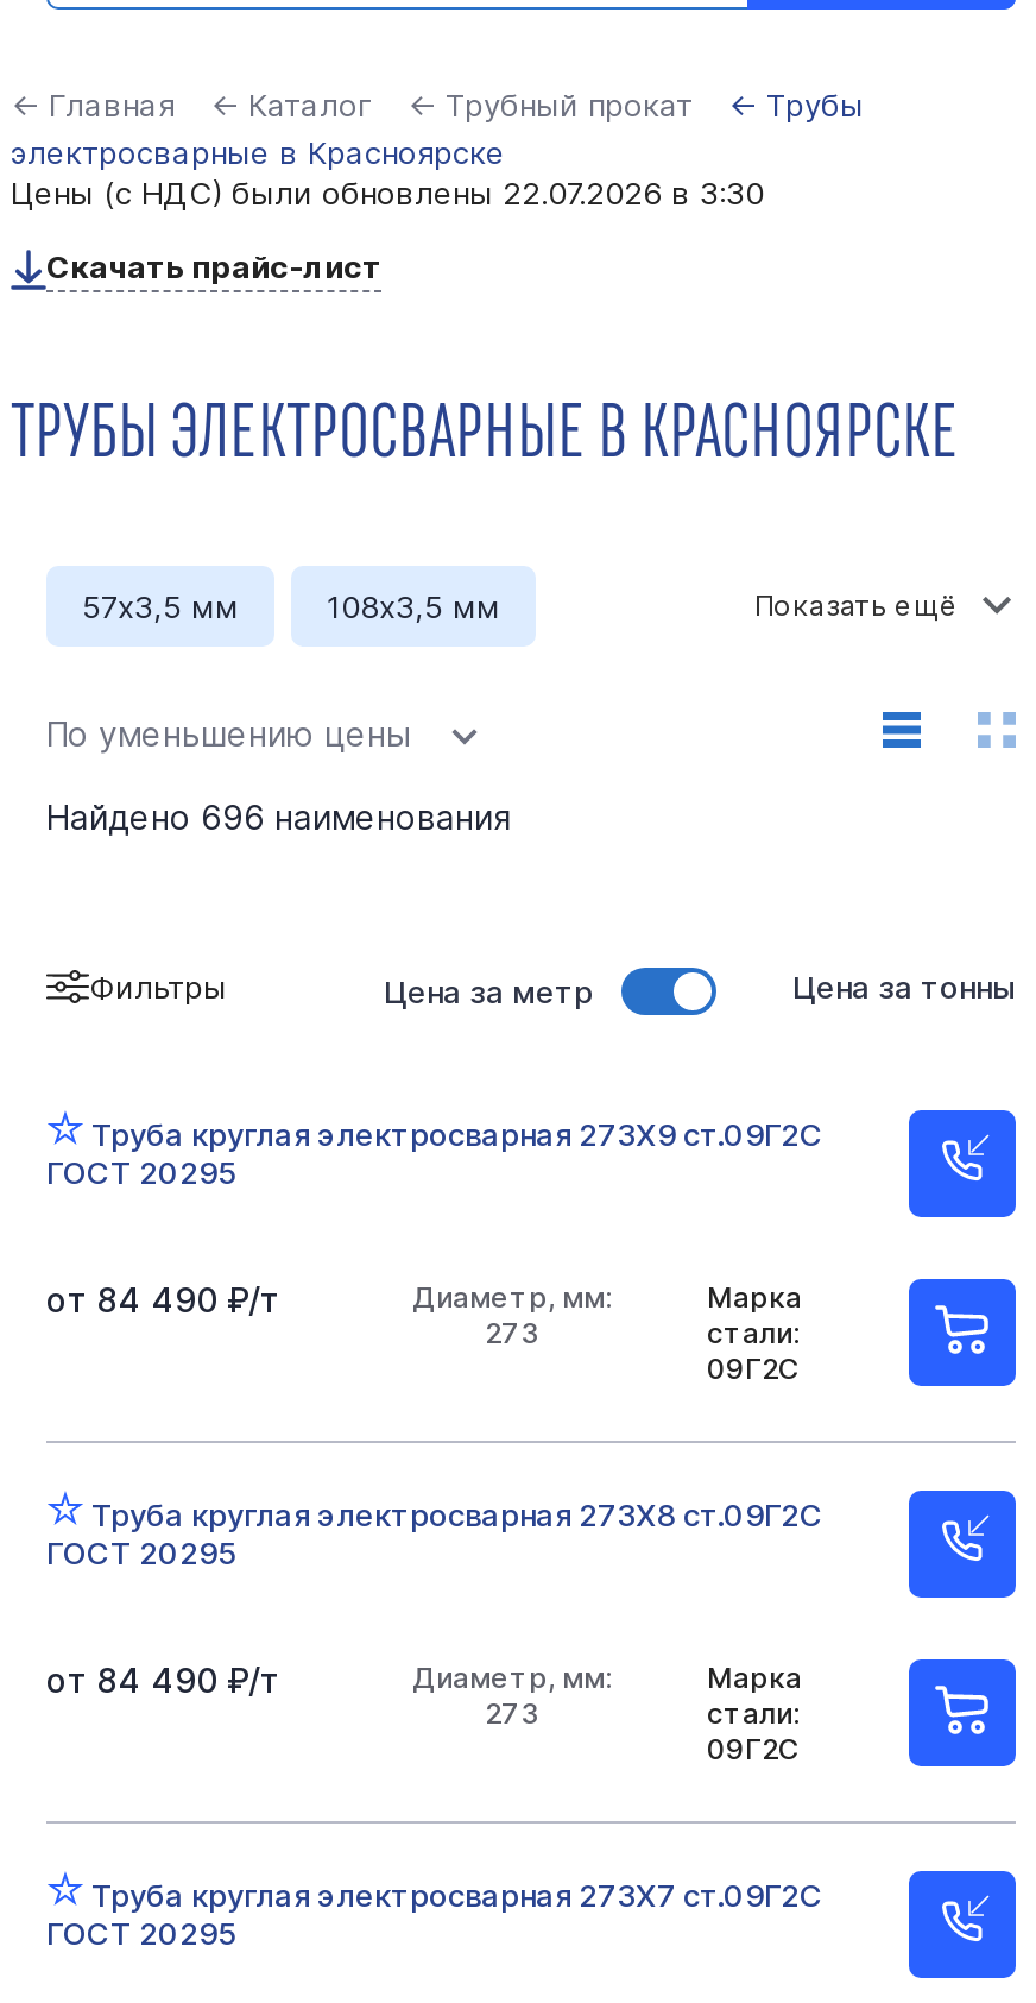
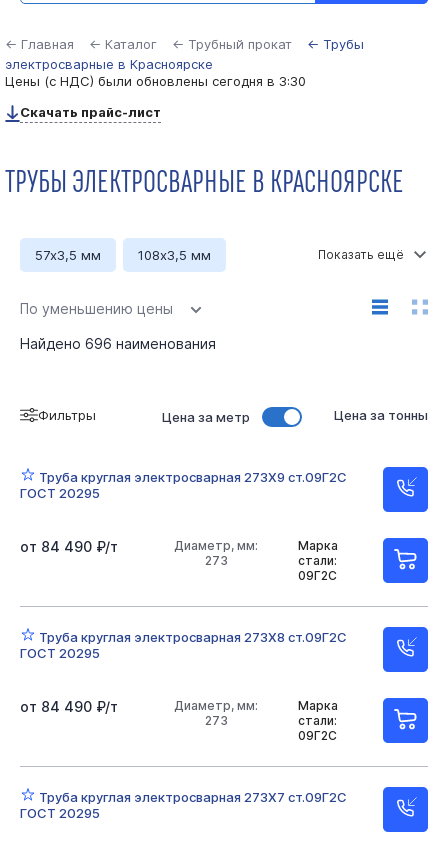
- Цены (с НДС) были обновлены 22.07.2026 в 3:30
+ Цены (с НДС) были обновлены сегодня в 3:30
